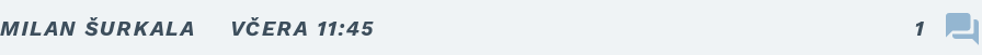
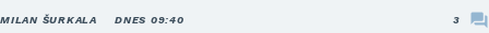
- VČERA 11:45
- 1
+ DNES 09:40
+ 3
